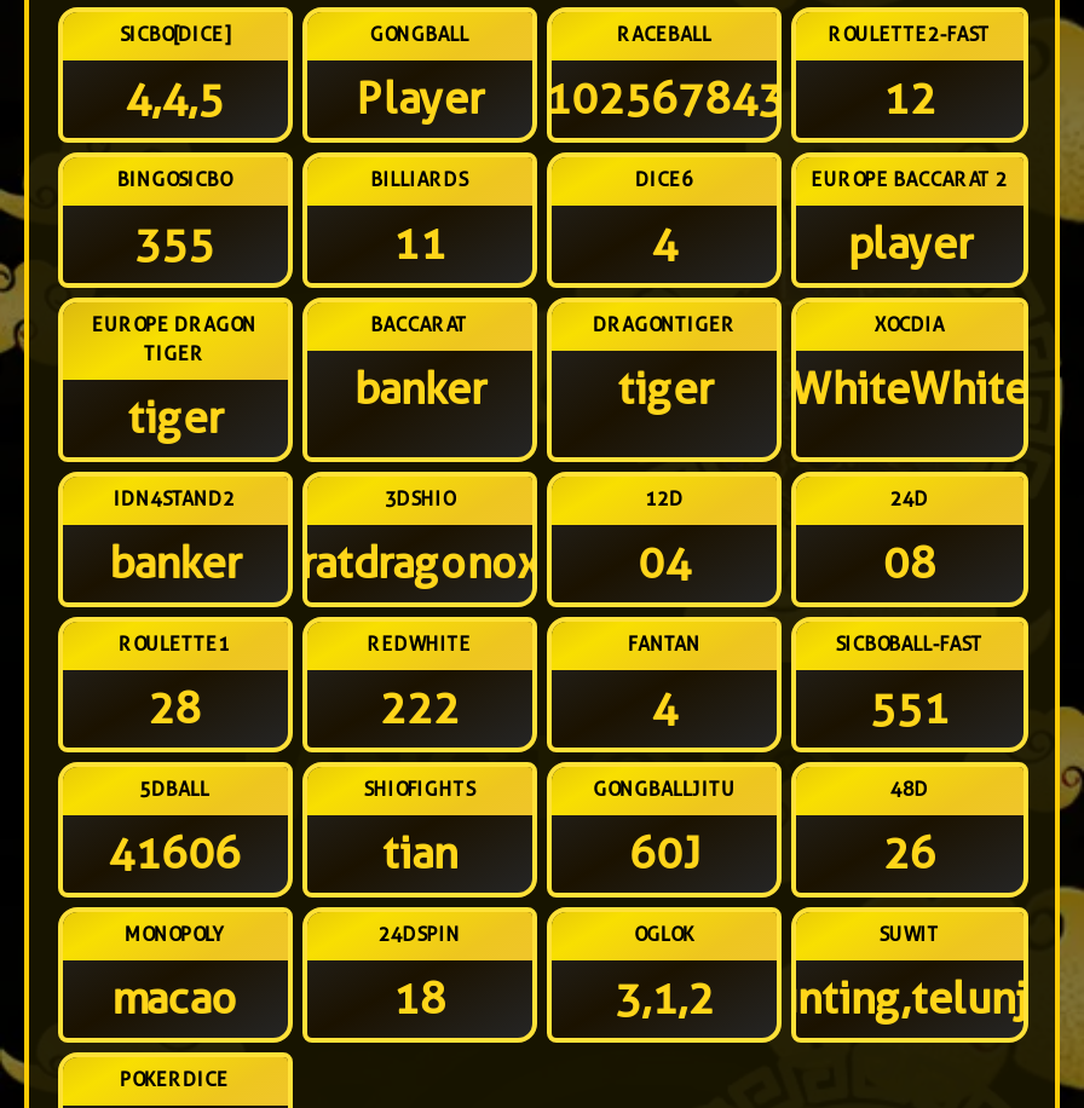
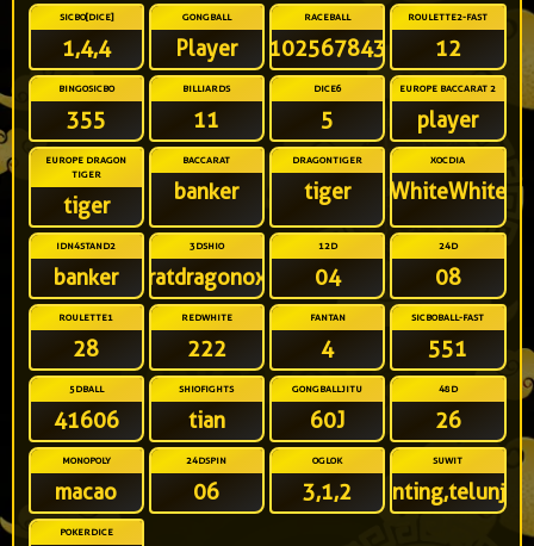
- 4,4,5
+ 1,4,4

- 4
+ 5

- 18
+ 06
